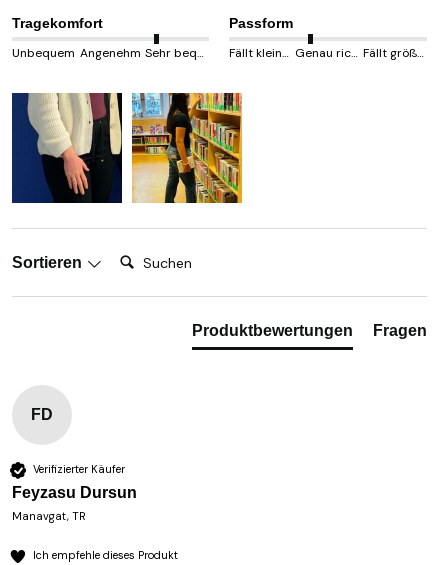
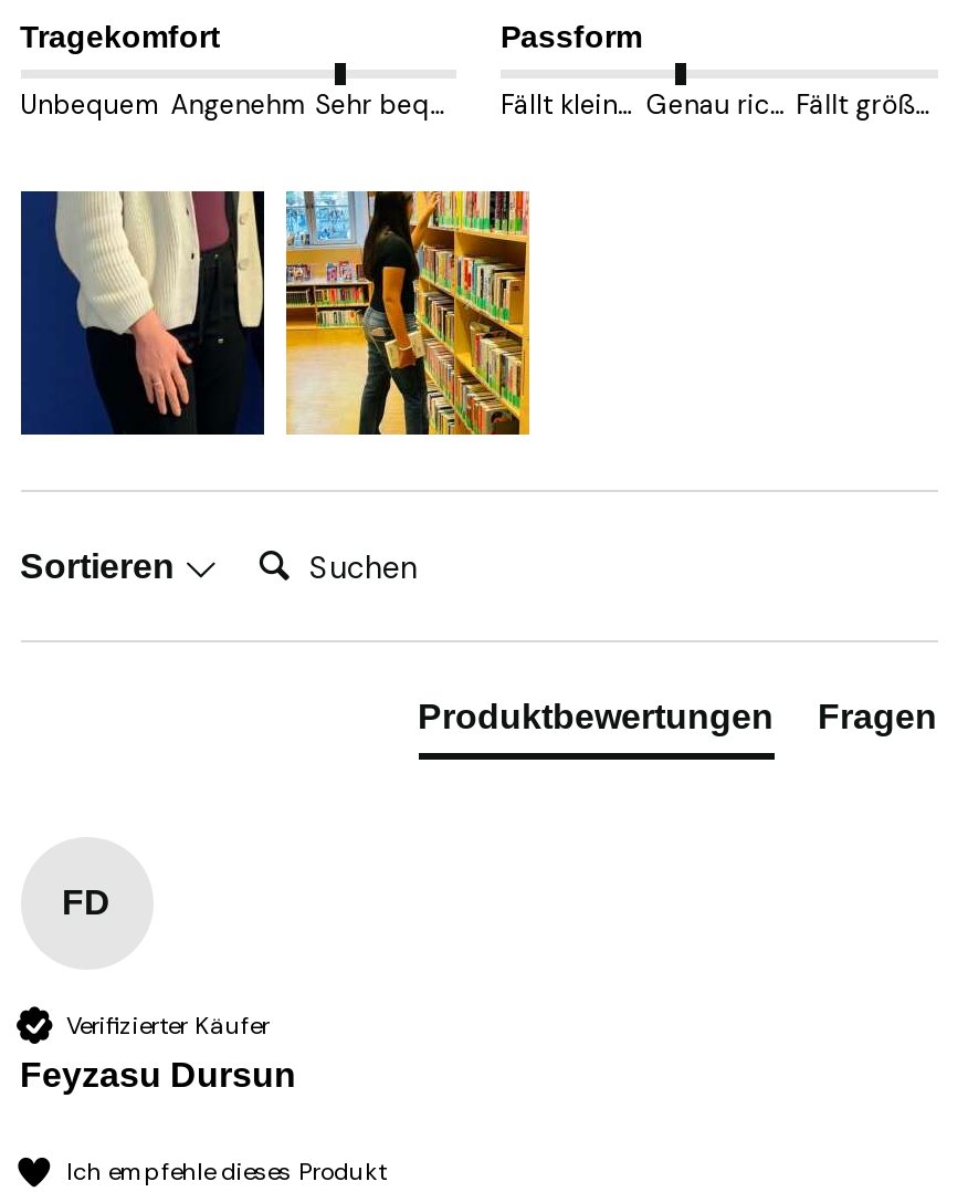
- Manavgat, TR
